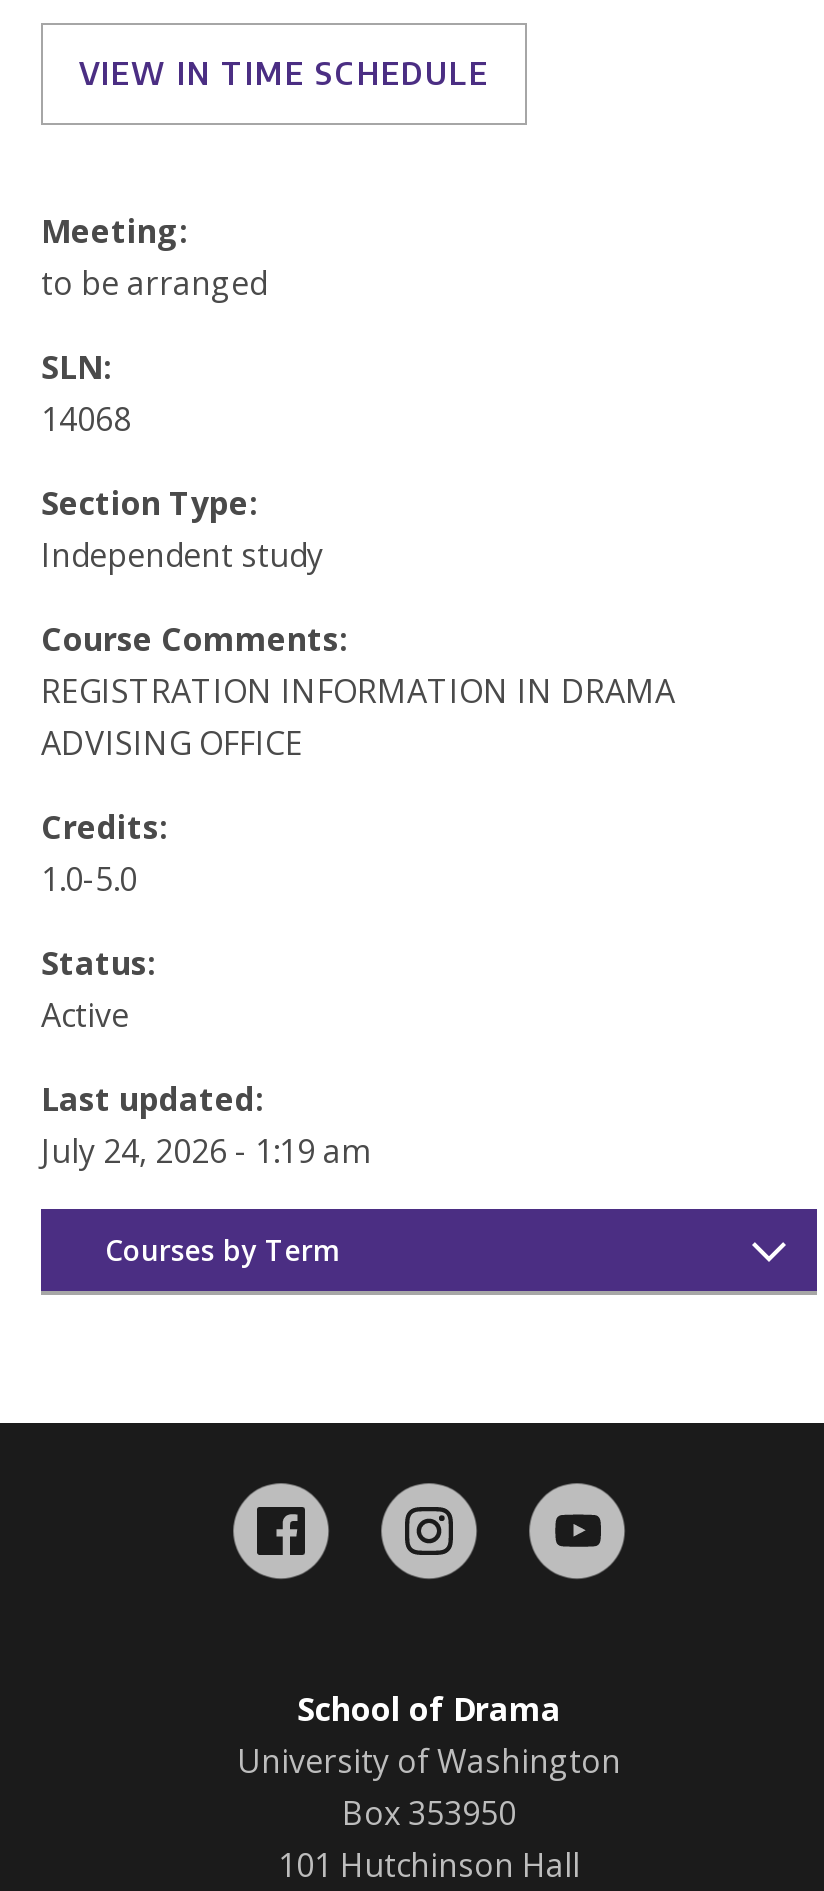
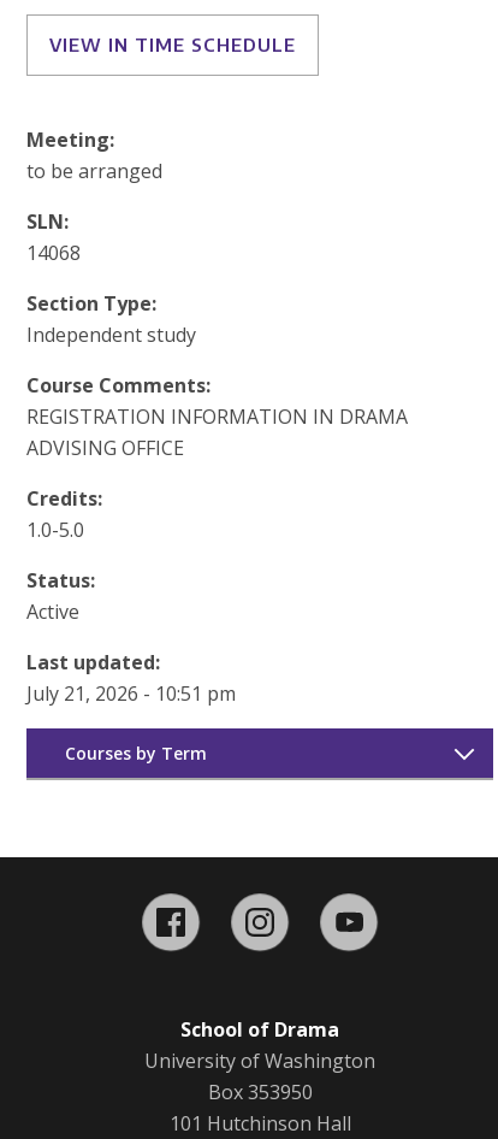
- July 24, 2026 - 1:19 am
+ July 21, 2026 - 10:51 pm
